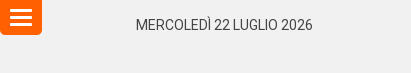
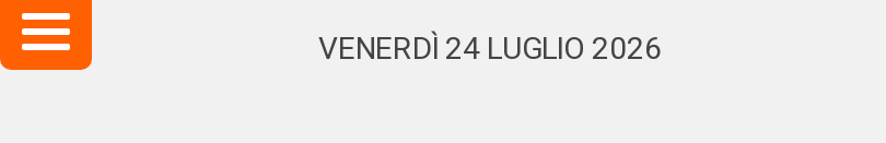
- MERCOLEDÌ 22 LUGLIO 2026
+ VENERDÌ 24 LUGLIO 2026
